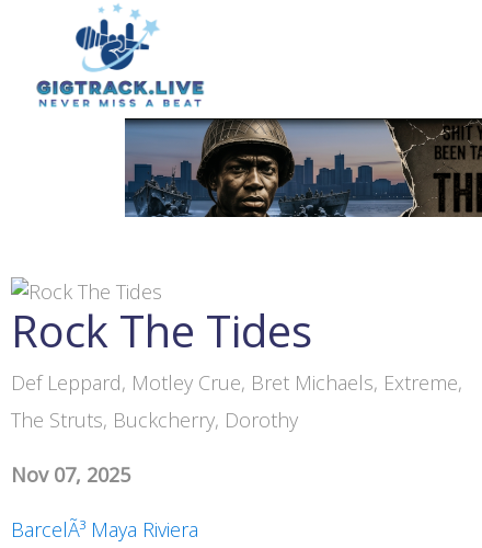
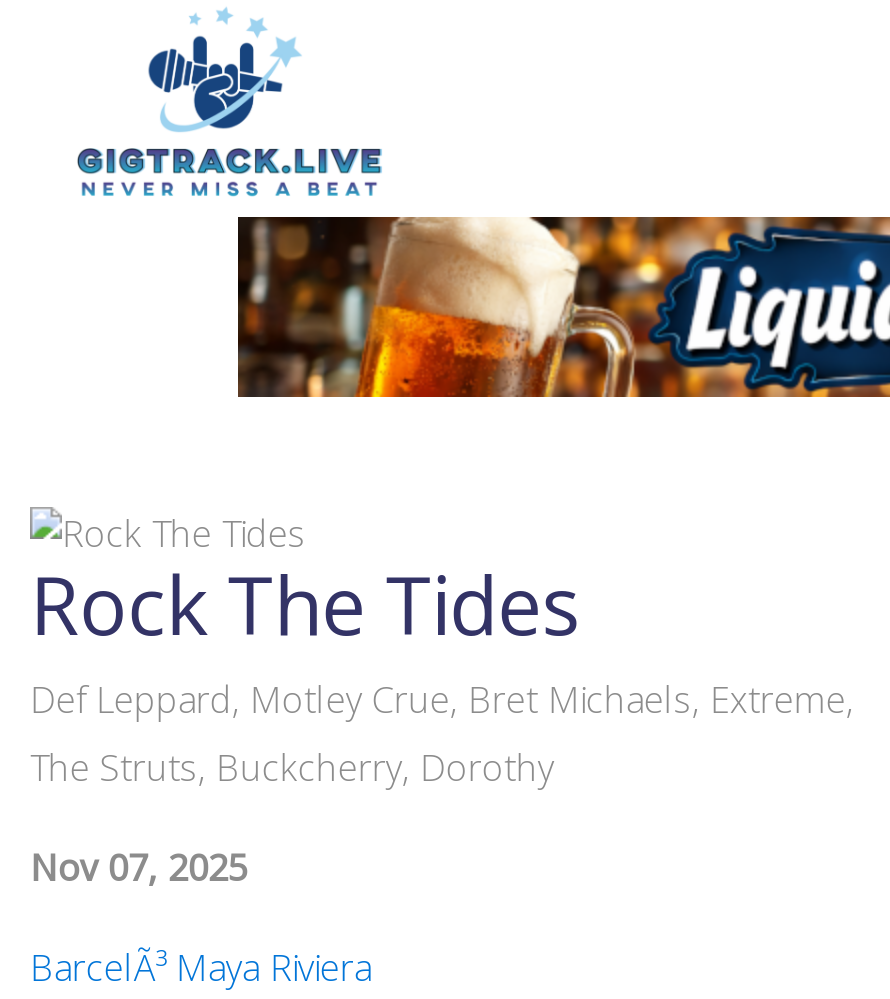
- [image]
+ [image]
